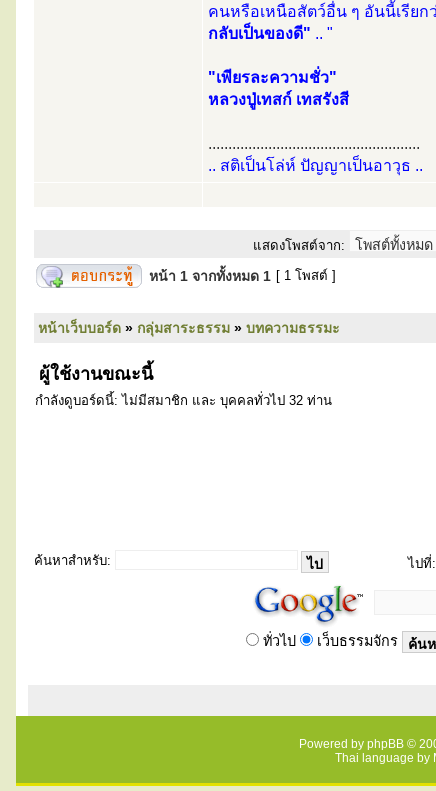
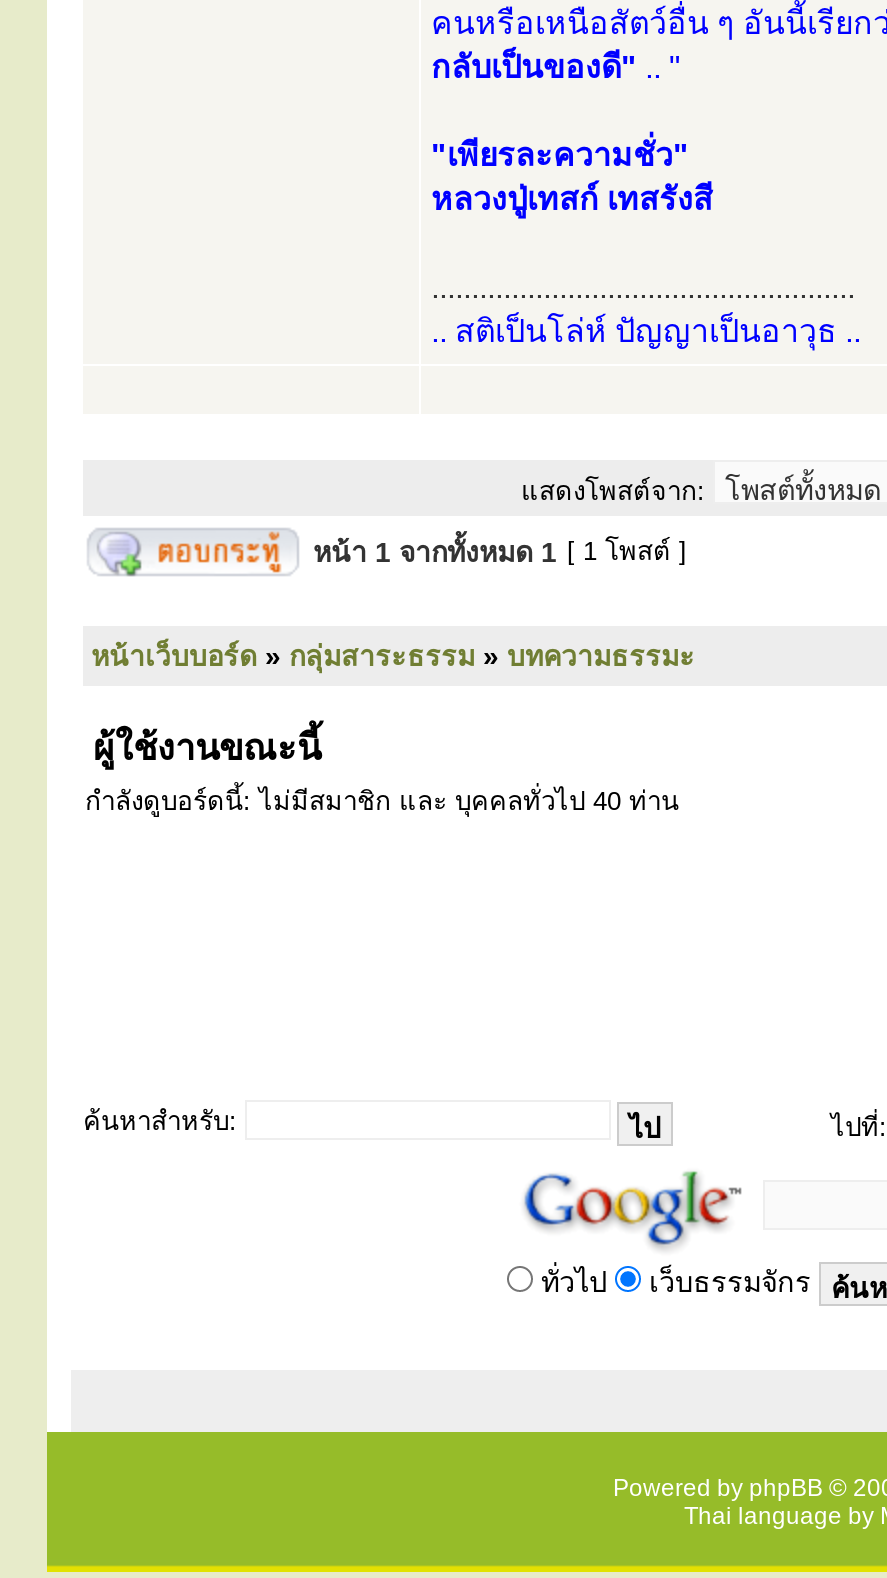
- กำลังดูบอร์ดนี้: ไม่มีสมาชิก และ บุคคลทั่วไป 32 ท่าน
+ กำลังดูบอร์ดนี้: ไม่มีสมาชิก และ บุคคลทั่วไป 40 ท่าน
